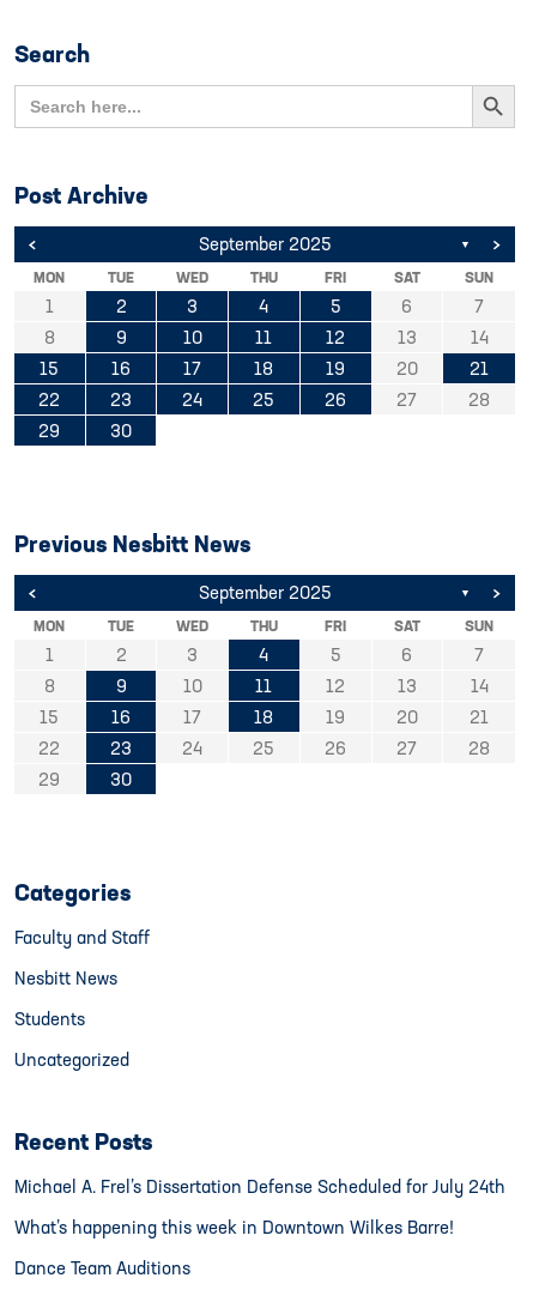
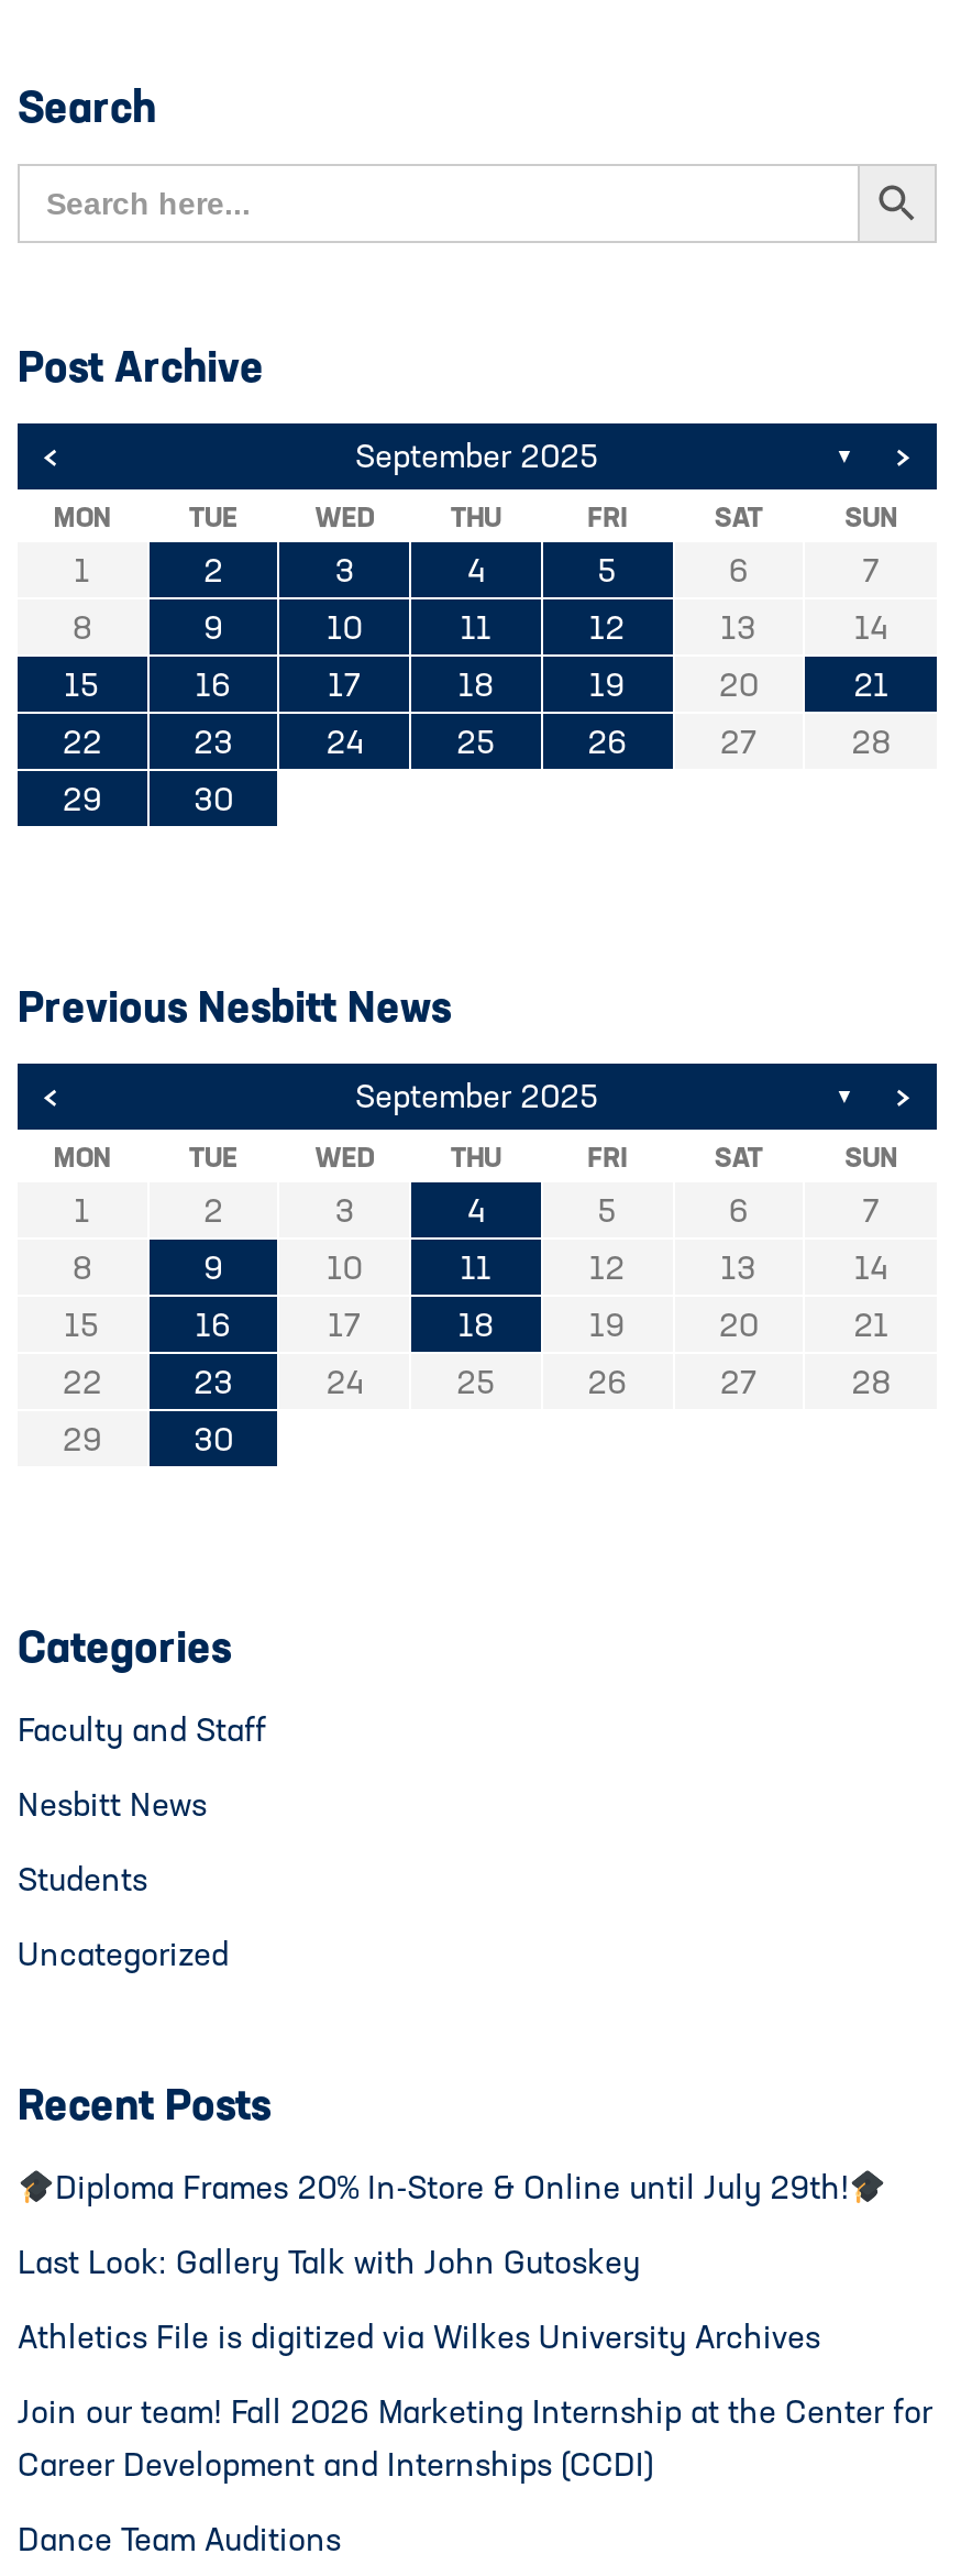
- Michael A. Frel’s Dissertation Defense Scheduled for July 24th
- What’s happening this week in Downtown Wilkes Barre!
+ Diploma Frames 20% In-Store & Online until July 29th!
+ Last Look: Gallery Talk with John Gutoskey
+ Athletics File is digitized via Wilkes University Archives
+ Join our team! Fall 2026 Marketing Internship at the Center for
+ Career Development and Internships (CCDI)
